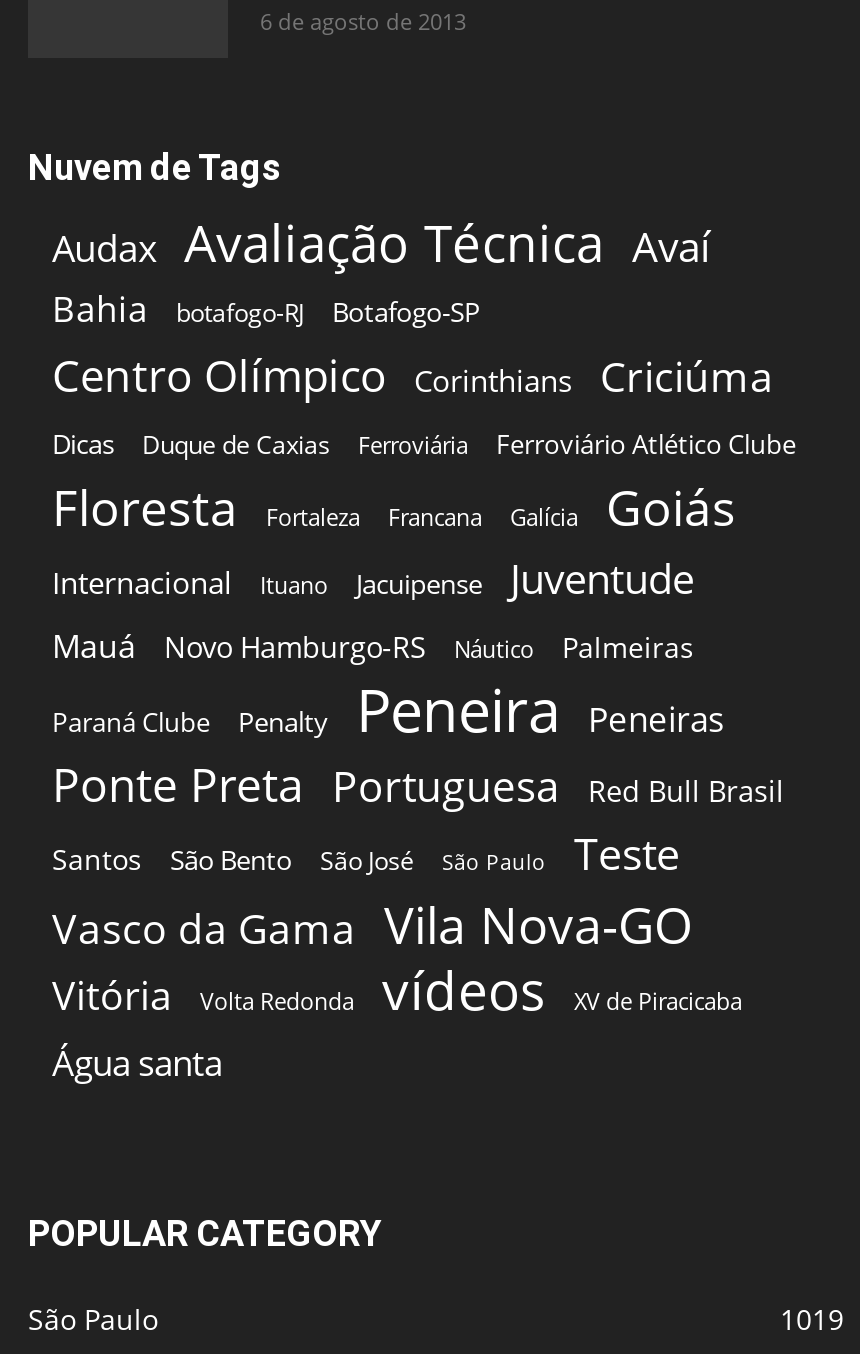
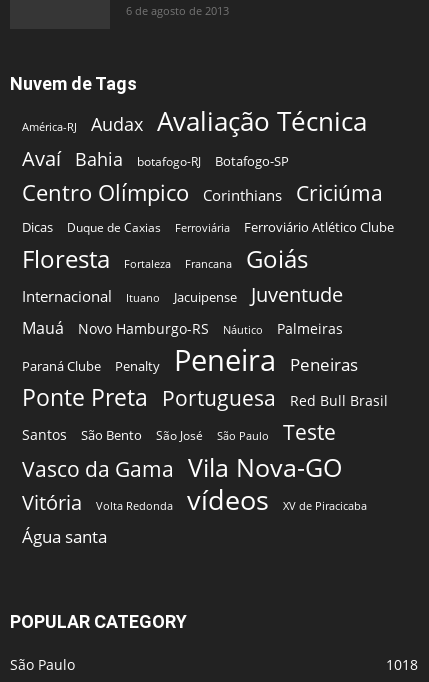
- Audax Avaliação Técnica Avaí
- Bahia
+ América-RJ
+ Audax Avaliação Técnica
+ Avaí Bahia

- Galícia

- 1019
+ 1018
